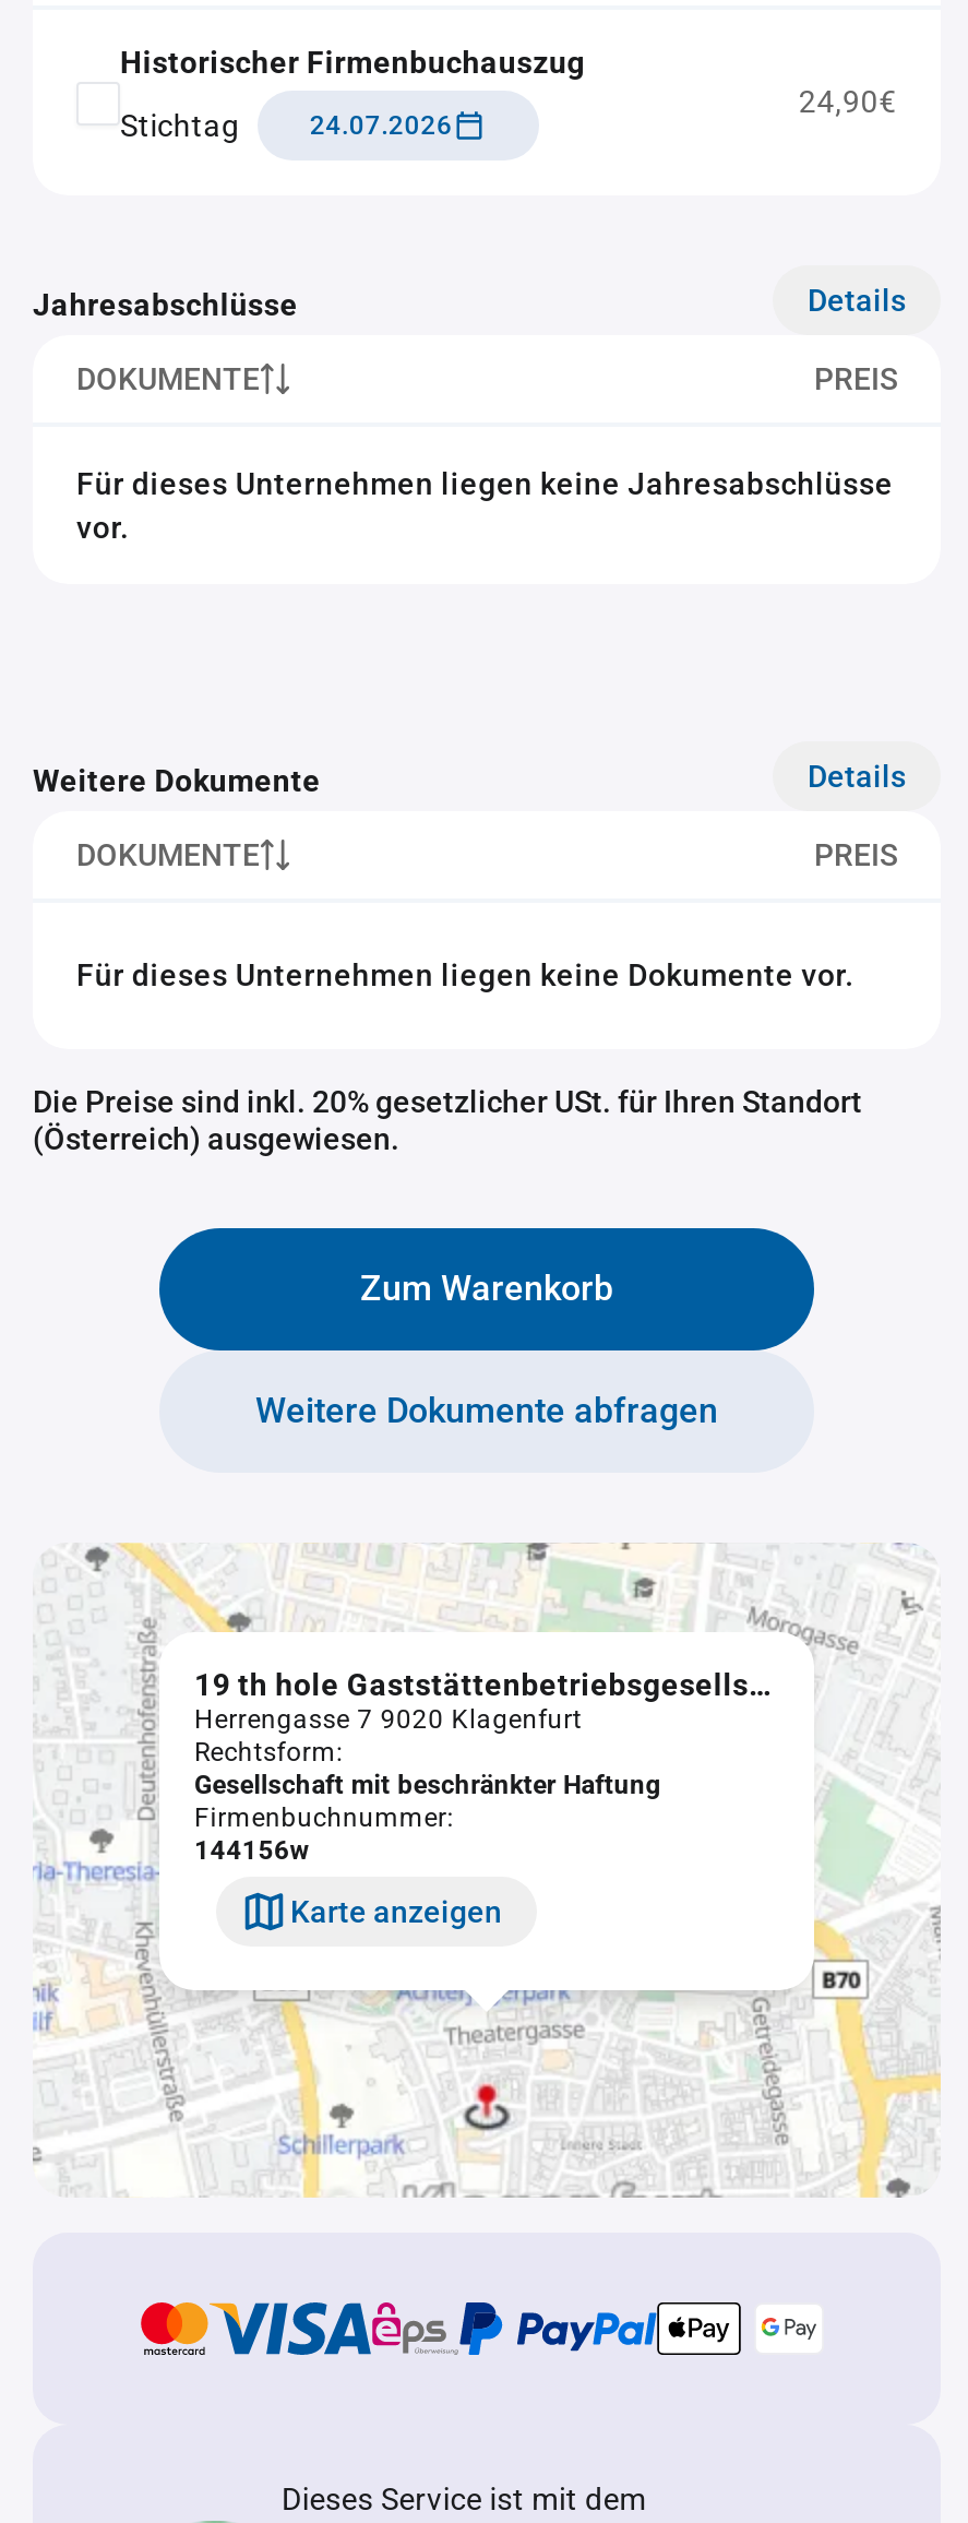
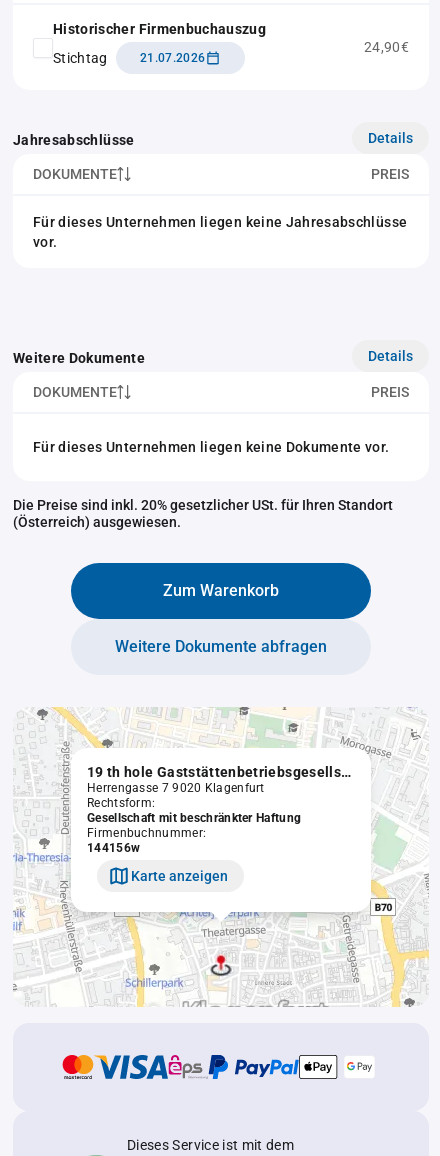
- 24.07.2026
+ 21.07.2026
